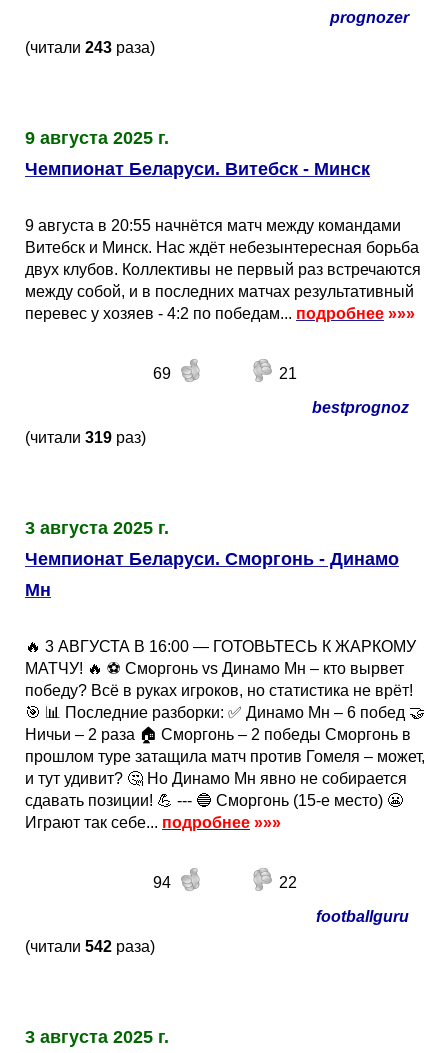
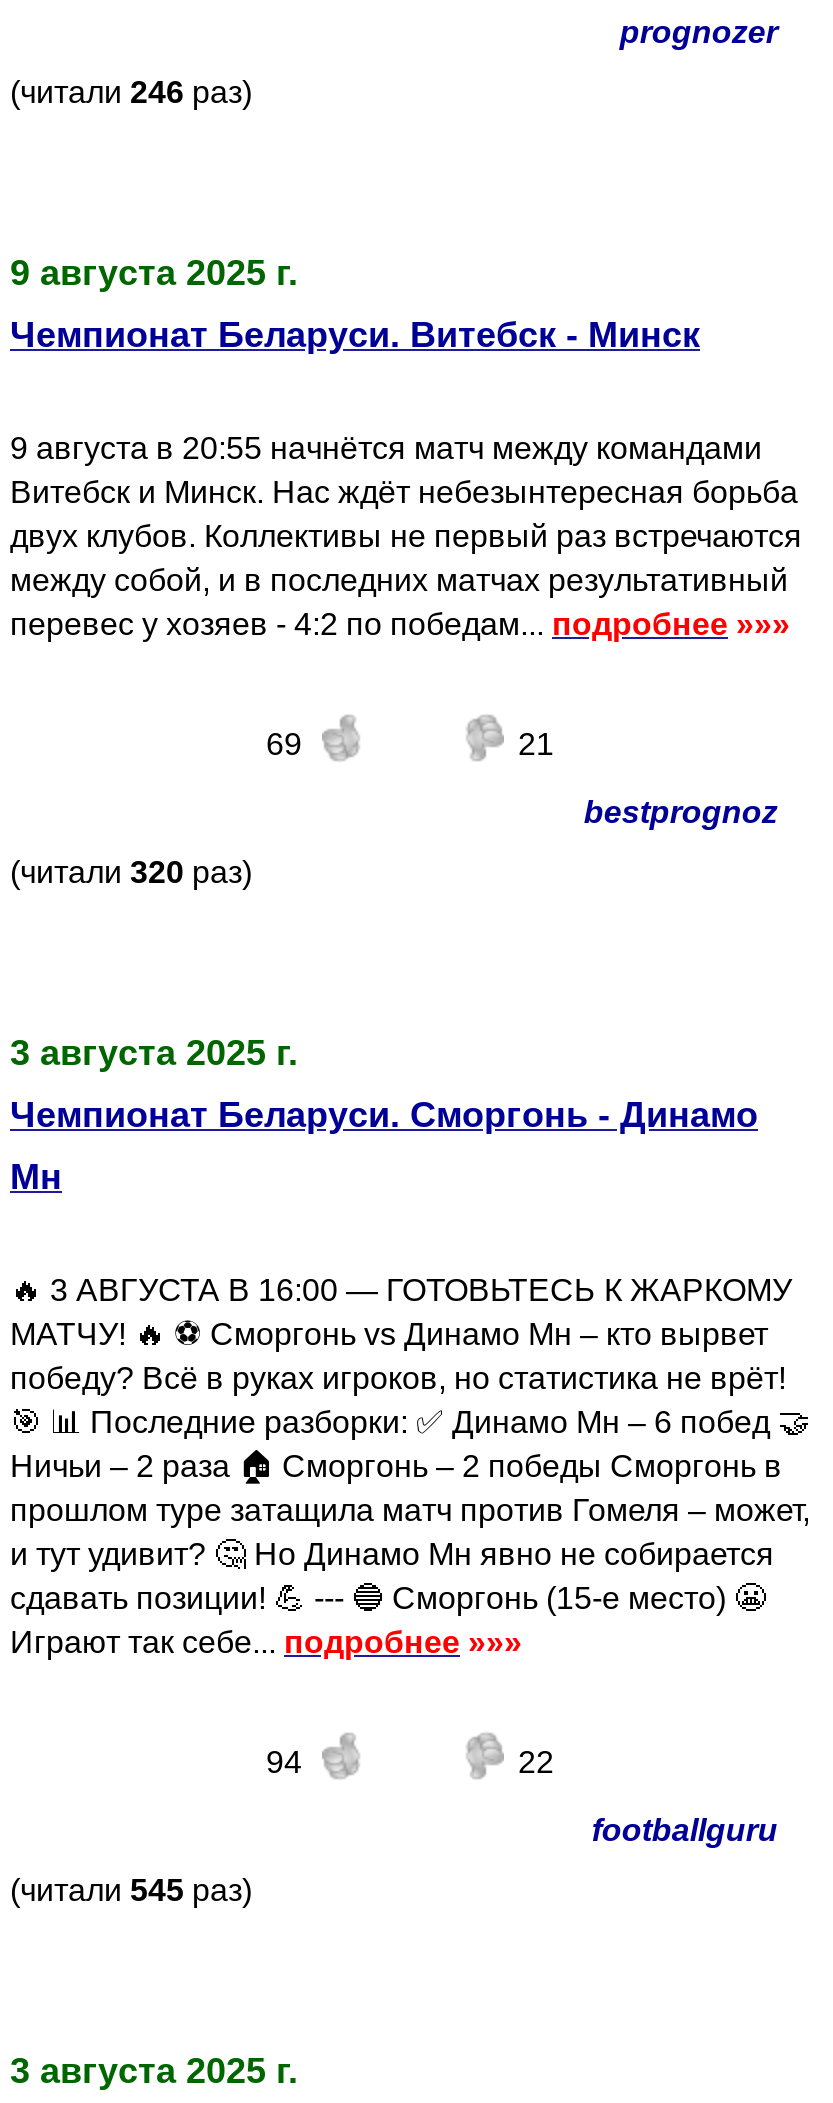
- (читали 243 раза)
+ (читали 246 раз)

- (читали 319 раз)
+ (читали 320 раз)

- (читали 542 раза)
+ (читали 545 раз)
